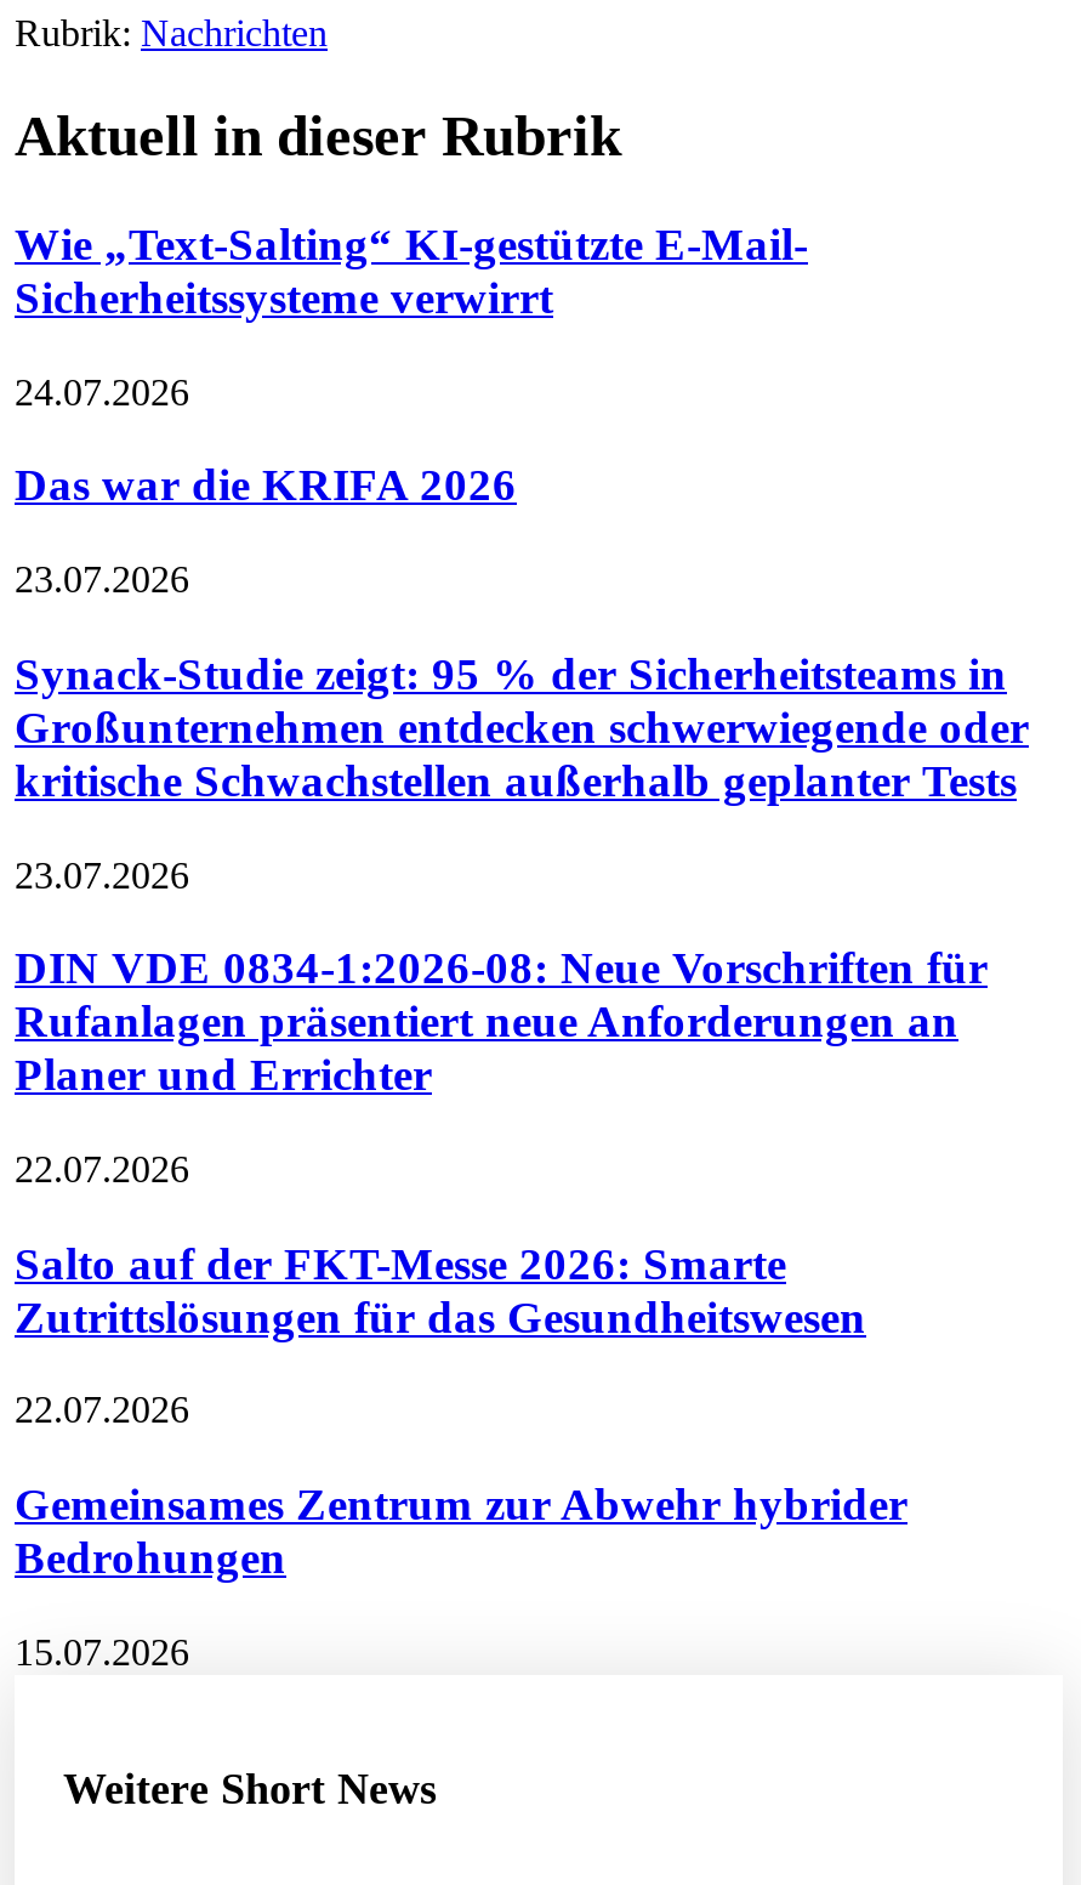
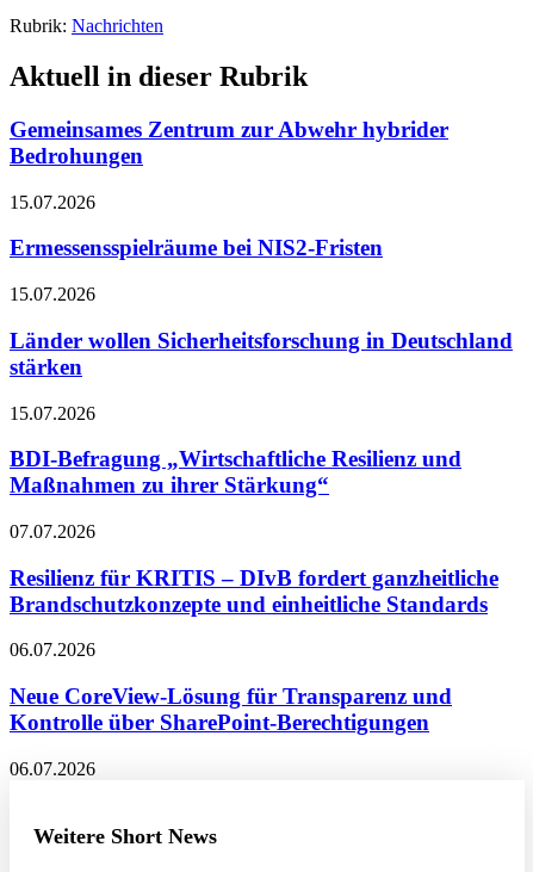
- Wie „Text-Salting“ KI-gestützte E-Mail-
- Sicherheitssysteme verwirrt
- 24.07.2026
- Das war die KRIFA 2026
- 23.07.2026
- Synack-Studie zeigt: 95 % der Sicherheitsteams in
- Großunternehmen entdecken schwerwiegende oder
- kritische Schwachstellen außerhalb geplanter Tests
- 23.07.2026
- DIN VDE 0834-1:2026-08: Neue Vorschriften für
- Rufanlagen präsentiert neue Anforderungen an
- Planer und Errichter
- 22.07.2026
- Salto auf der FKT-Messe 2026: Smarte
- Zutrittslösungen für das Gesundheitswesen
- 22.07.2026

moved up: Gemeinsames Zentrum zur Abwehr hybrider | Bedrohungen | 15.07.2026

+ Ermessensspielräume bei NIS2-Fristen
+ 15.07.2026
+ Länder wollen Sicherheitsforschung in Deutschland
+ stärken
+ 15.07.2026
+ BDI-Befragung „Wirtschaftliche Resilienz und
+ Maßnahmen zu ihrer Stärkung“
+ 07.07.2026
+ Resilienz für KRITIS – DIvB fordert ganzheitliche
+ Brandschutzkonzepte und einheitliche Standards
+ 06.07.2026
+ Neue CoreView-Lösung für Transparenz und
+ Kontrolle über SharePoint-Berechtigungen
+ 06.07.2026
